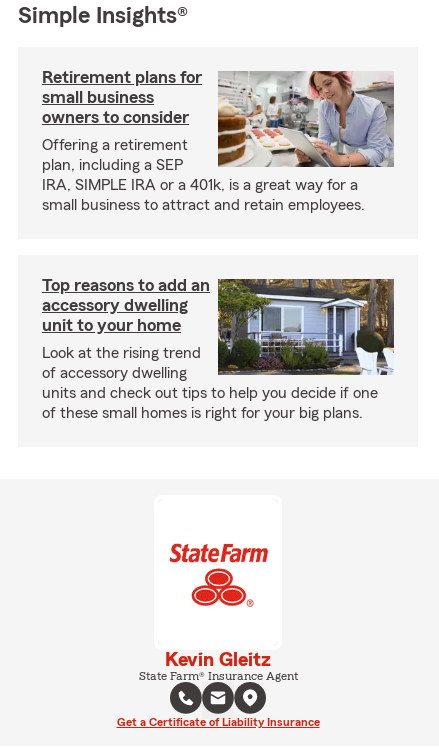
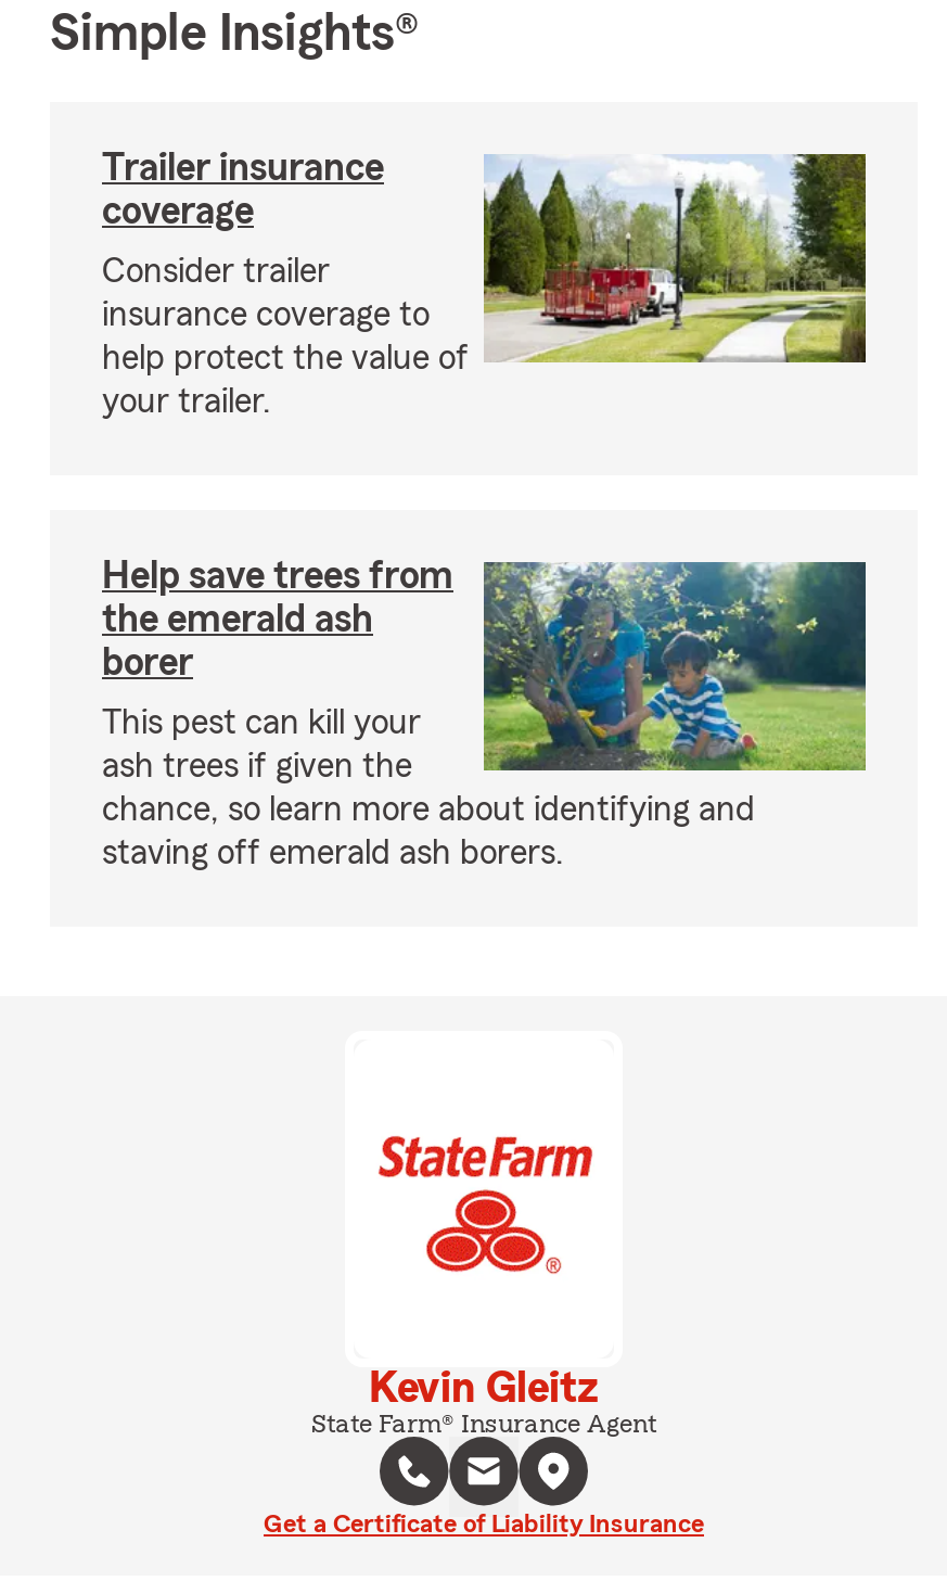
- Retirement plans for
- small business
- owners to consider
+ Trailer insurance
+ coverage

- [image]
- Offering a retirement
- plan, including a SEP
- IRA, SIMPLE IRA or a 401k, is a great way for a
- small business to attract and retain employees.
+ [image]
+ Consider trailer
+ insurance coverage to
+ help protect the value of
+ your trailer.

- Top reasons to add an
- accessory dwelling
- unit to your home
+ Help save trees from
+ the emerald ash
+ borer

- [image]
- Look at the rising trend
- of accessory dwelling
- units and check out tips to help you decide if one
- of these small homes is right for your big plans.
+ [image]
+ This pest can kill your
+ ash trees if given the
+ chance, so learn more about identifying and
+ staving off emerald ash borers.
